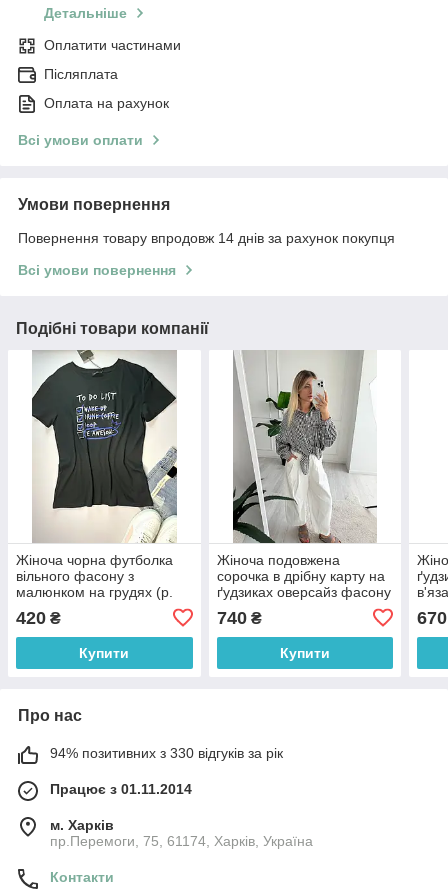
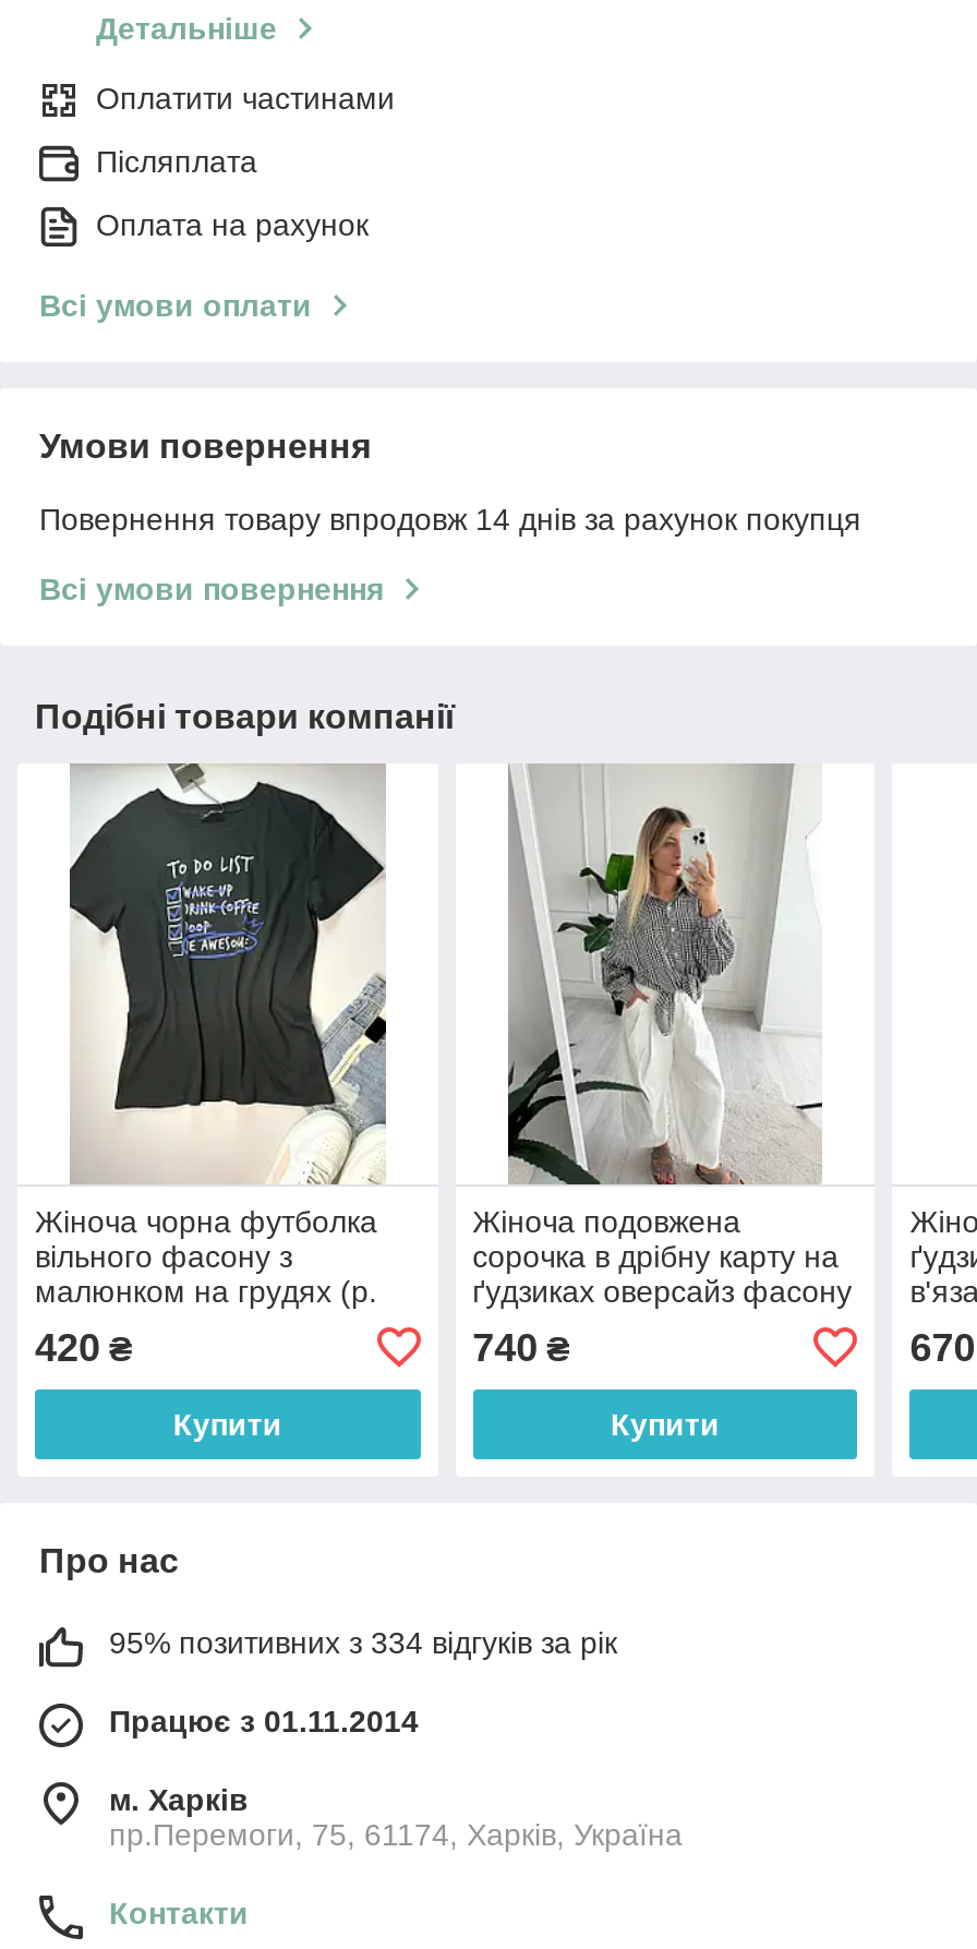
- 94% позитивних з 330 відгуків за рік
+ 95% позитивних з 334 відгуків за рік
